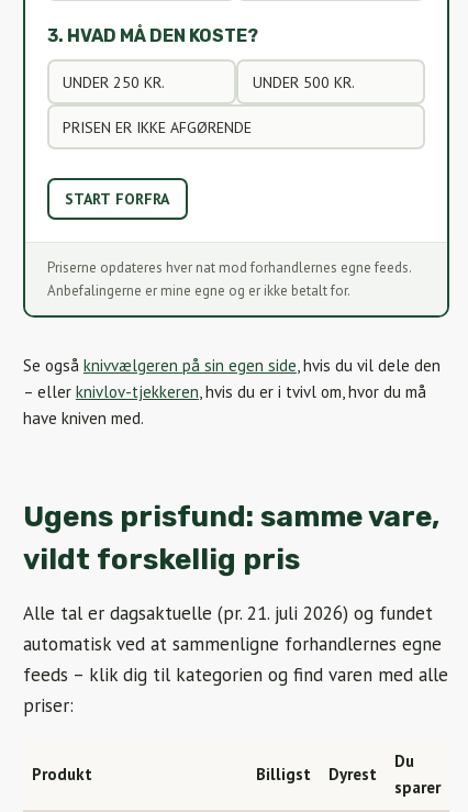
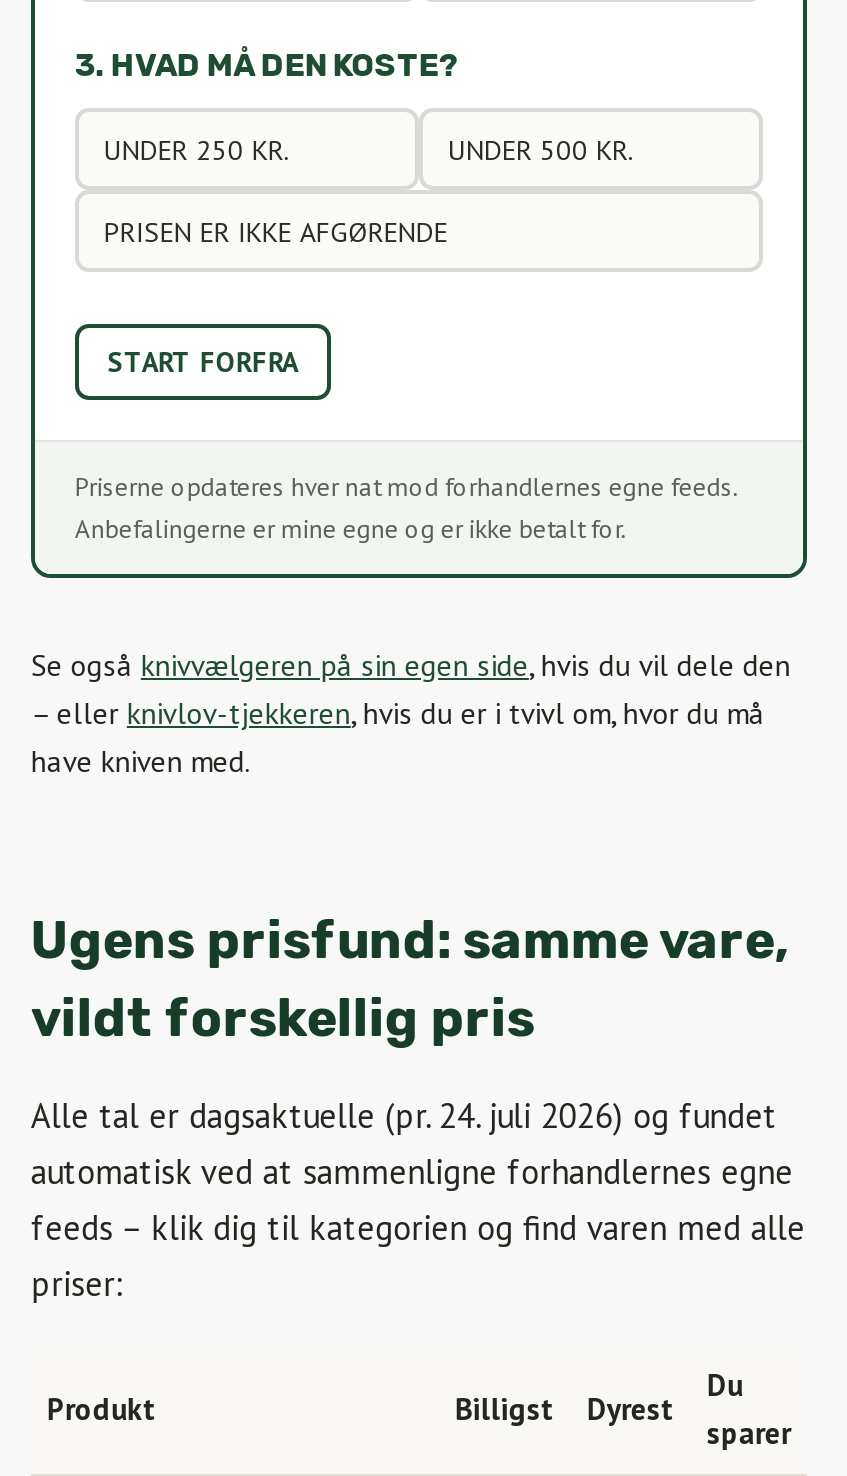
- Alle tal er dagsaktuelle (pr. 21. juli 2026) og fundet
+ Alle tal er dagsaktuelle (pr. 24. juli 2026) og fundet
